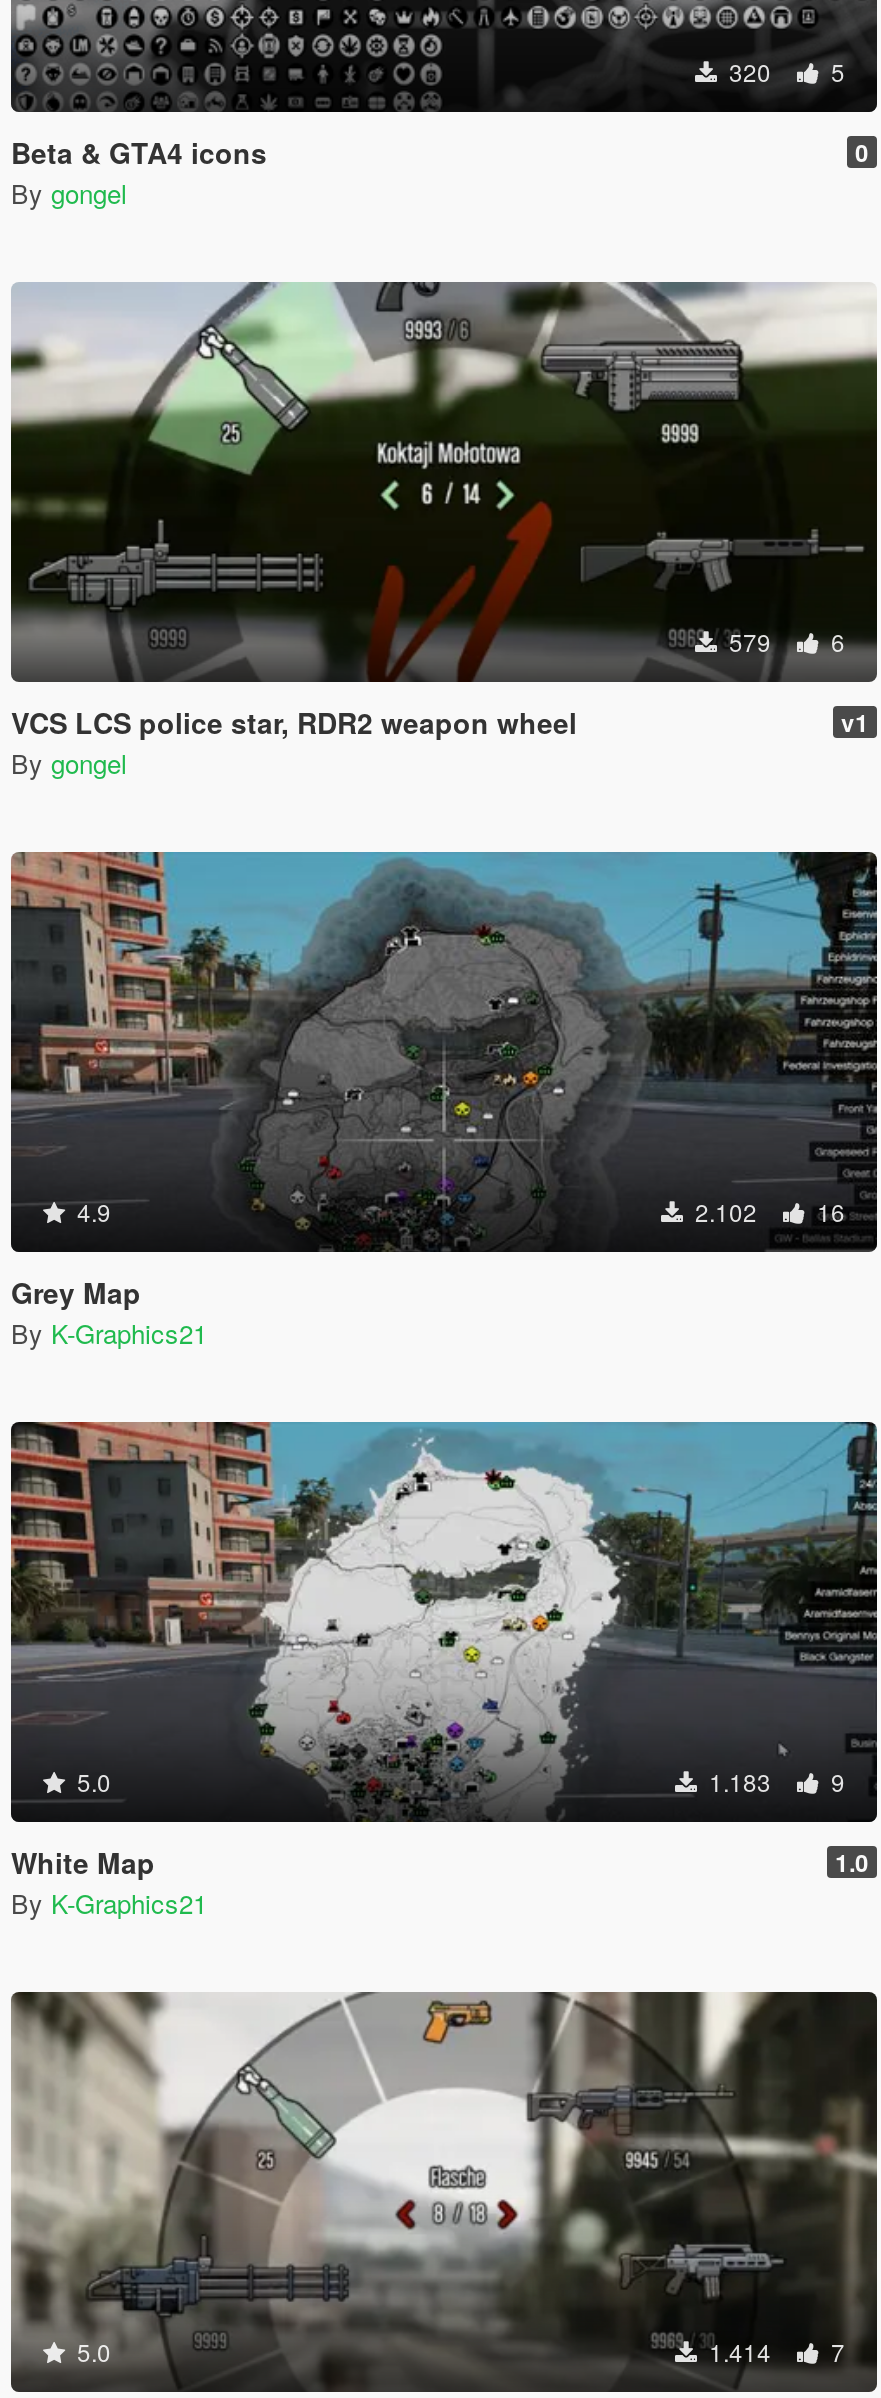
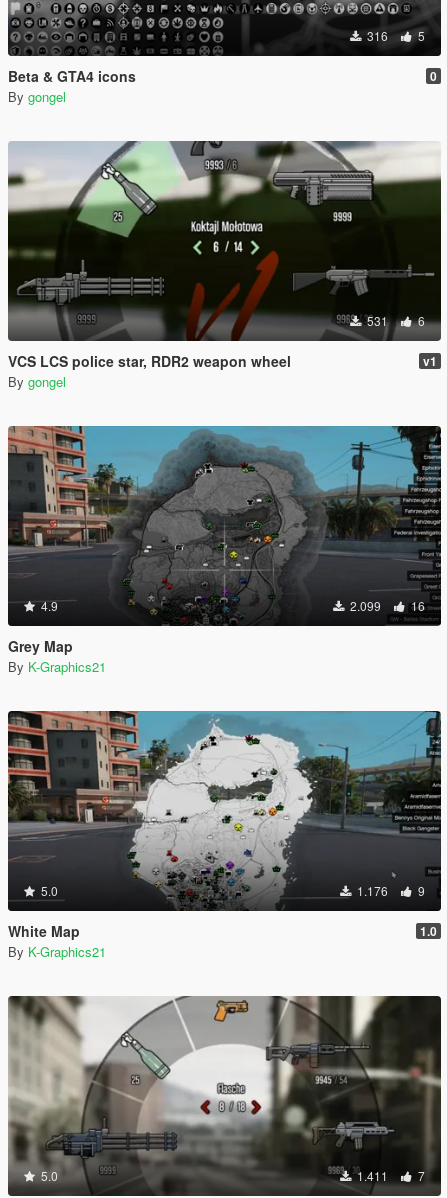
- 320 5
+ 316 5

- 579 6
+ 531 6

- 2.102 16
+ 2.099 16

- 1.183 9
+ 1.176 9

- 1.414 7
+ 1.411 7
